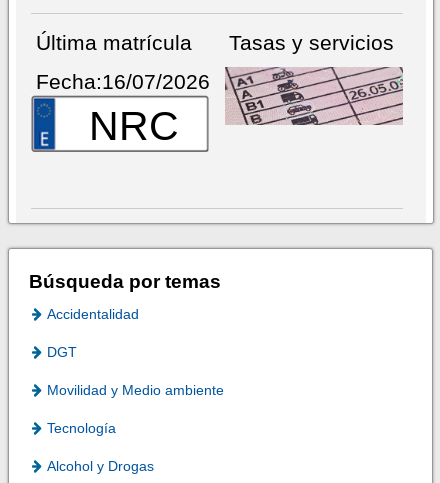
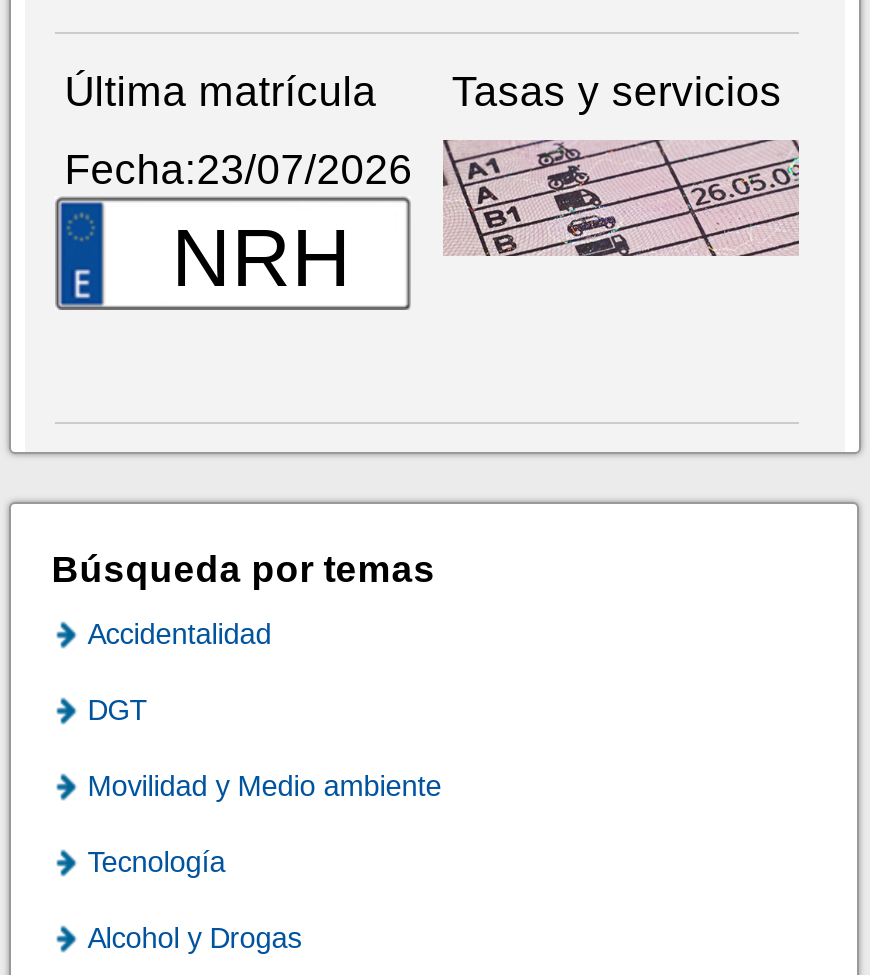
- Fecha:16/07/2026
- NRC
+ Fecha:23/07/2026
+ NRH
